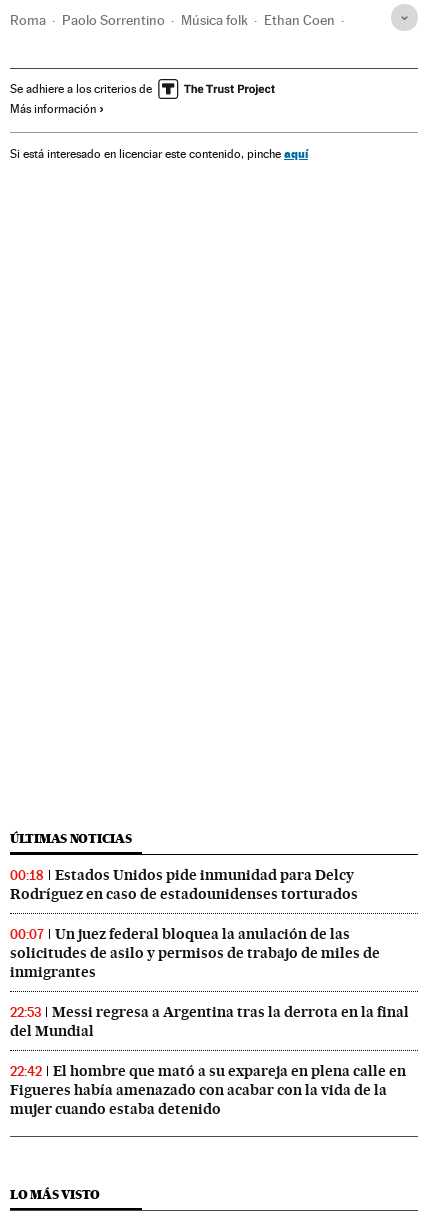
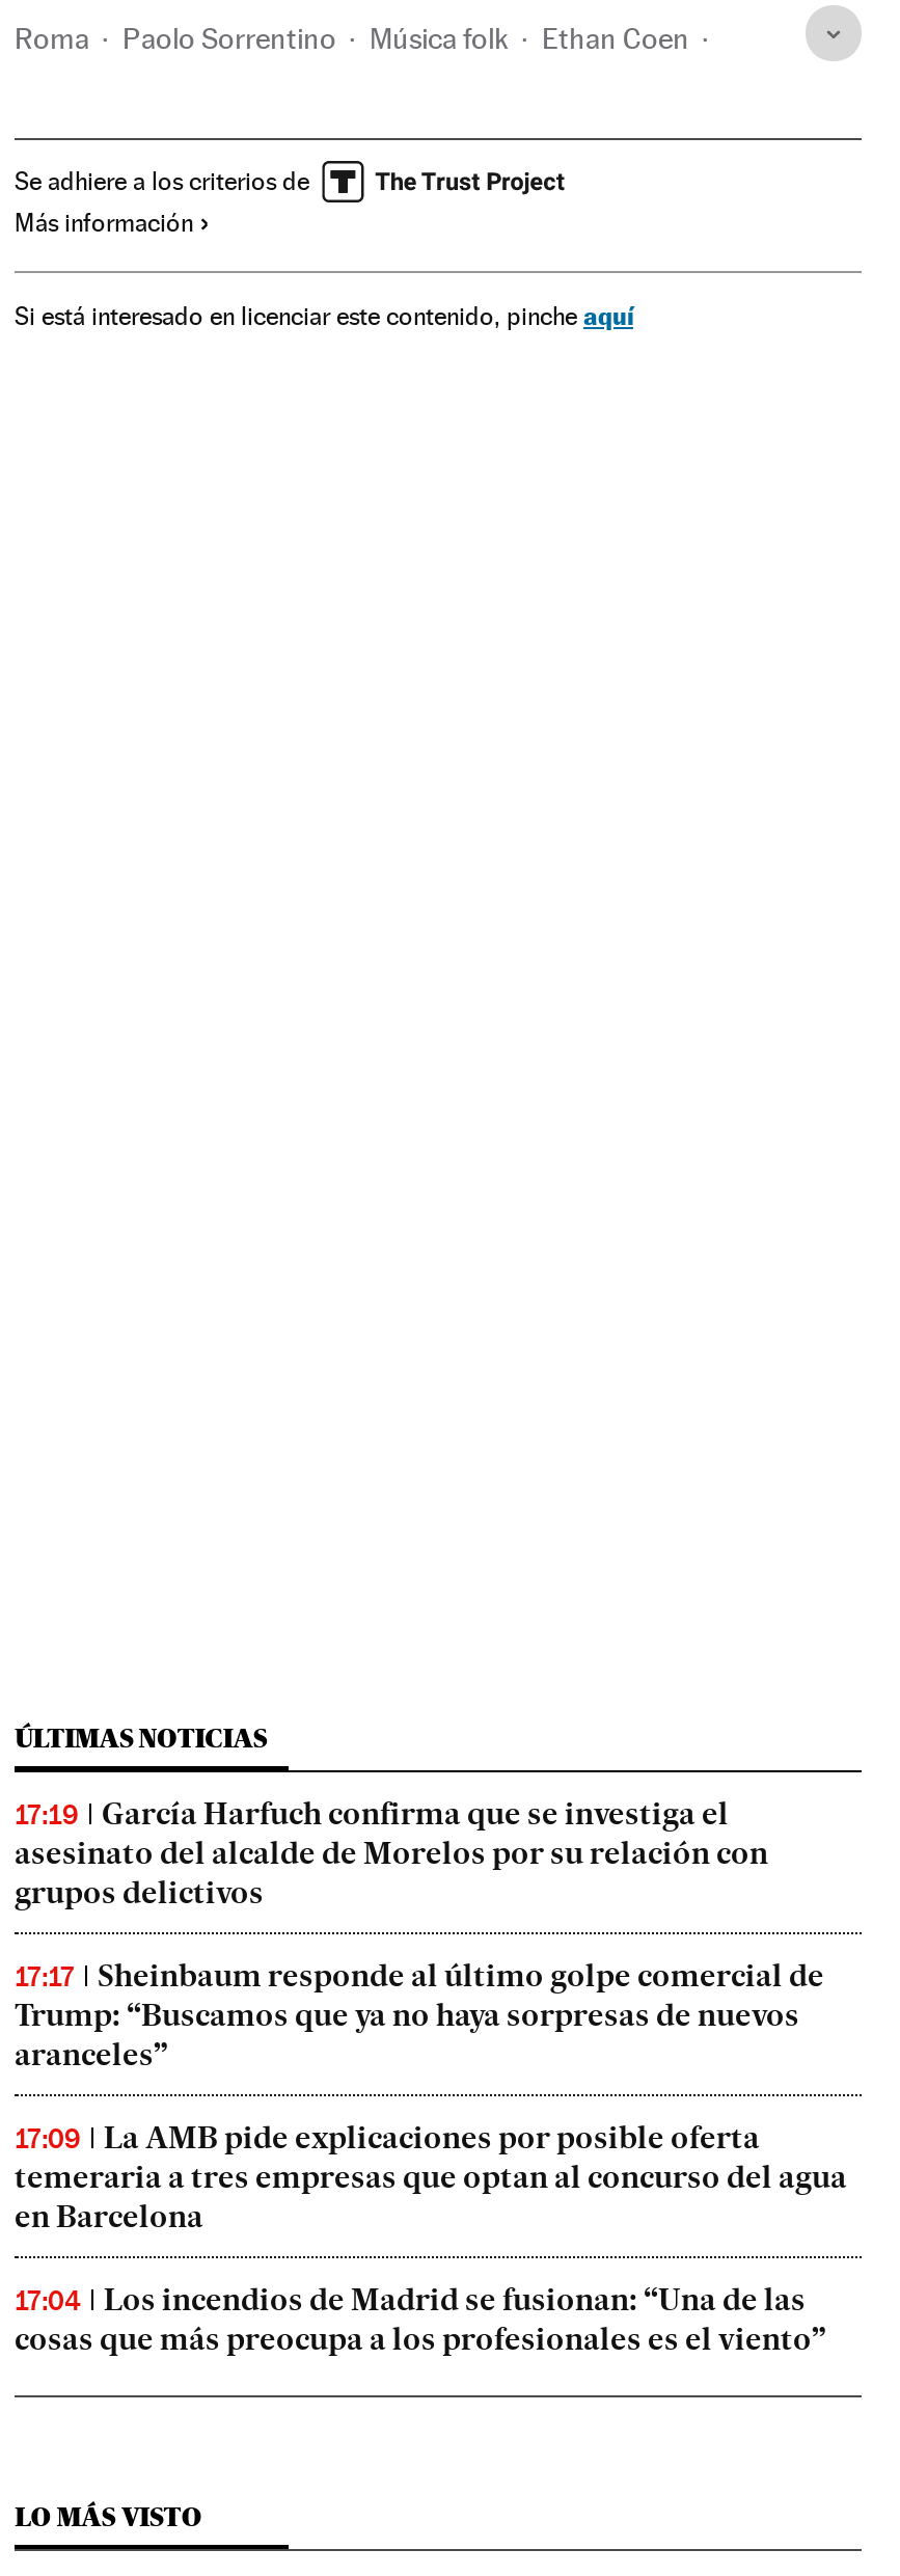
- 00:18
- Estados Unidos pide inmunidad para Delcy
- Rodríguez en caso de estadounidenses torturados
+ 17:19
+ García Harfuch confirma que se investiga el
+ asesinato del alcalde de Morelos por su relación con
+ grupos delictivos

- 00:07
- Un juez federal bloquea la anulación de las
- solicitudes de asilo y permisos de trabajo de miles de
- inmigrantes
+ 17:17
+ Sheinbaum responde al último golpe comercial de
+ Trump: “Buscamos que ya no haya sorpresas de nuevos
+ aranceles”

- 22:53
- Messi regresa a Argentina tras la derrota en la final
- del Mundial
+ 17:09
+ La AMB pide explicaciones por posible oferta
+ temeraria a tres empresas que optan al concurso del agua
+ en Barcelona

- 22:42
- El hombre que mató a su expareja en plena calle en
- Figueres había amenazado con acabar con la vida de la
- mujer cuando estaba detenido
+ 17:04
+ Los incendios de Madrid se fusionan: “Una de las
+ cosas que más preocupa a los profesionales es el viento”
